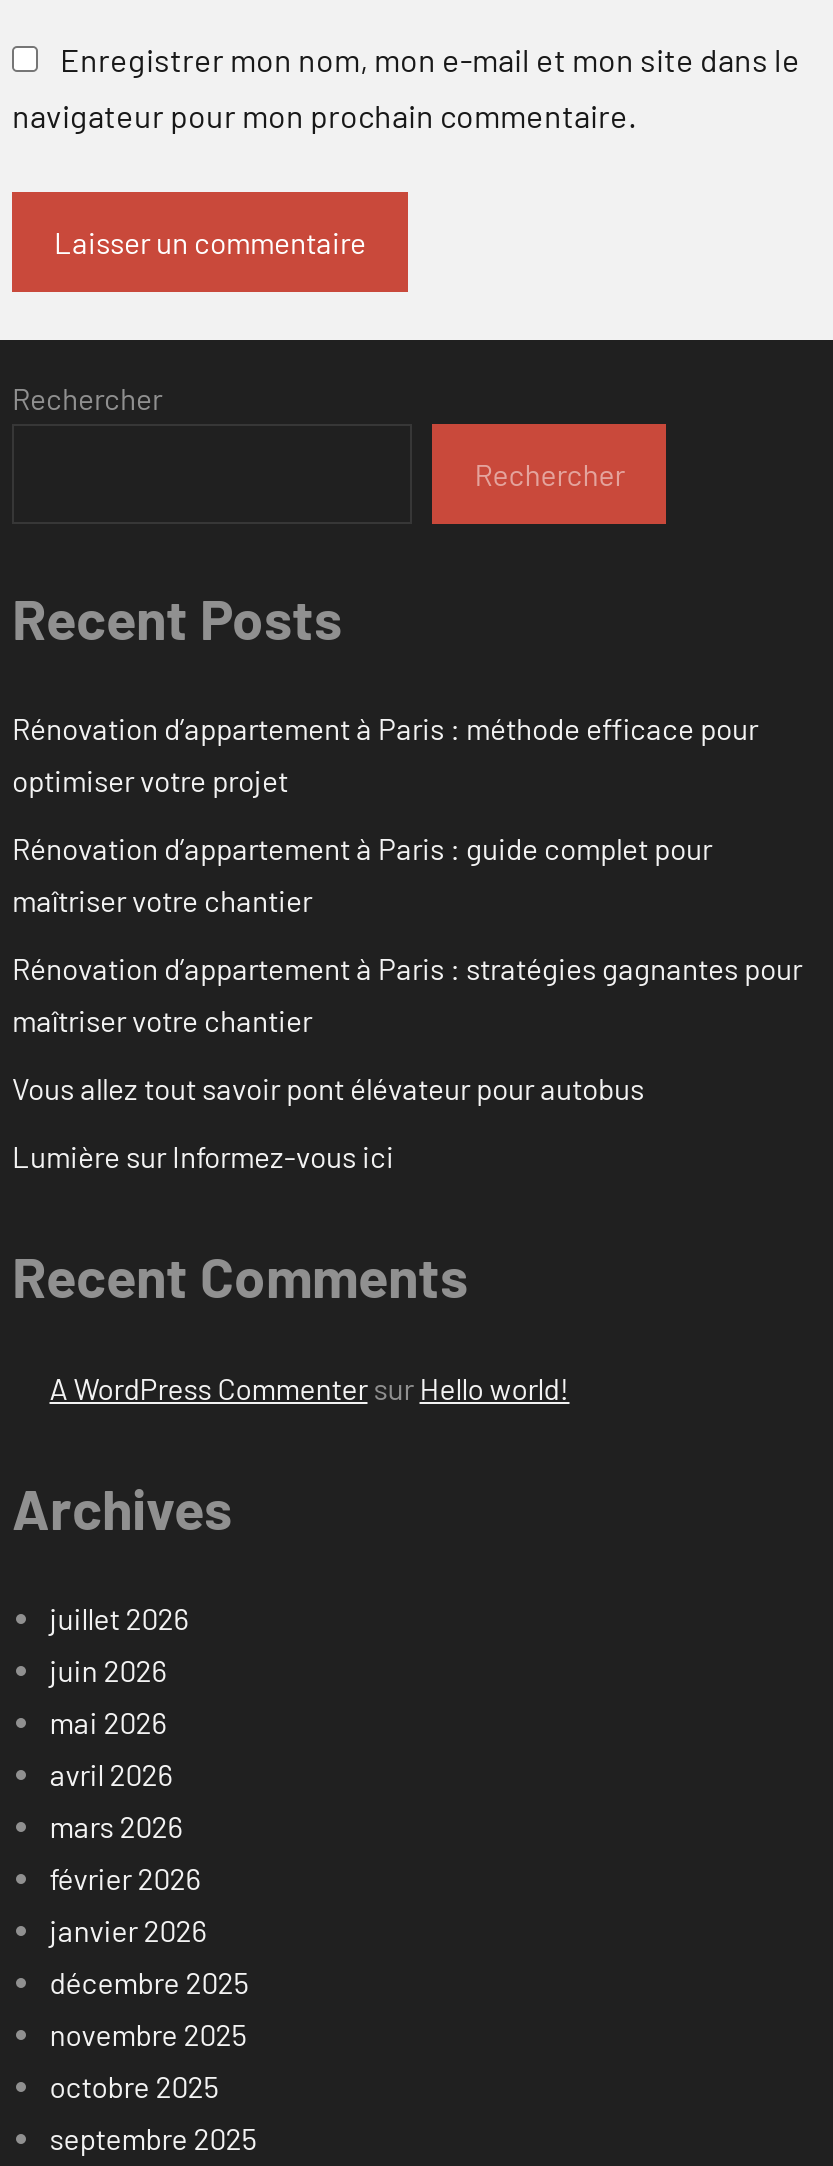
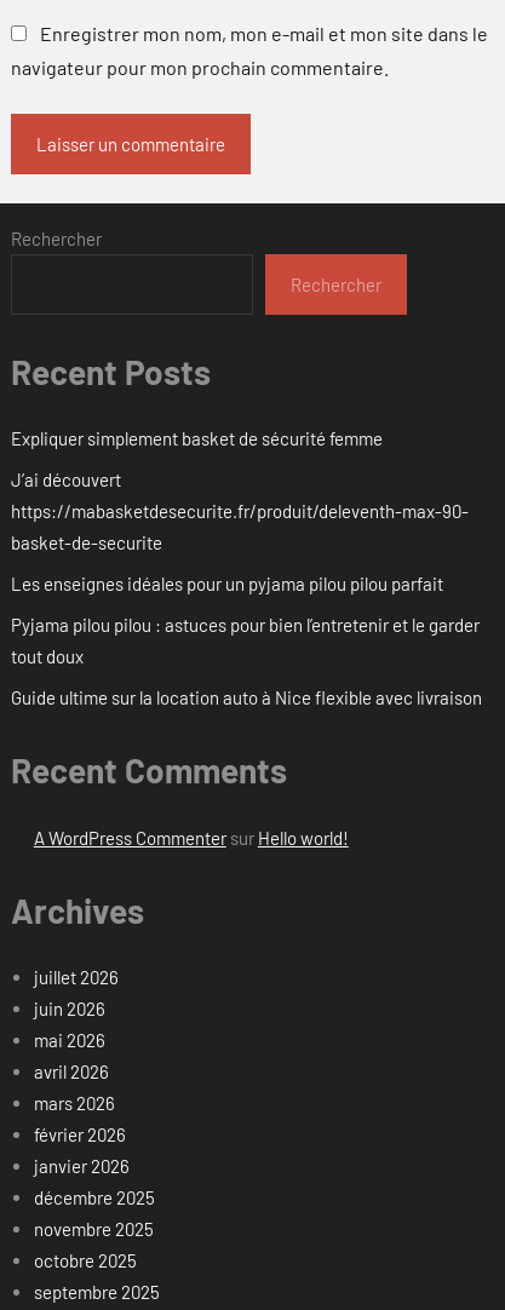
- Rénovation d’appartement à Paris : méthode efficace pour
- optimiser votre projet
+ Expliquer simplement basket de sécurité femme

- Rénovation d’appartement à Paris : guide complet pour
- maîtriser votre chantier
+ J’ai découvert
+ https://mabasketdesecurite.fr/produit/deleventh-max-90-
+ basket-de-securite

- Rénovation d’appartement à Paris : stratégies gagnantes pour
- maîtriser votre chantier
+ Les enseignes idéales pour un pyjama pilou pilou parfait

- Vous allez tout savoir pont élévateur pour autobus
+ Pyjama pilou pilou : astuces pour bien l’entretenir et le garder
+ tout doux

- Lumière sur Informez-vous ici
+ Guide ultime sur la location auto à Nice flexible avec livraison
